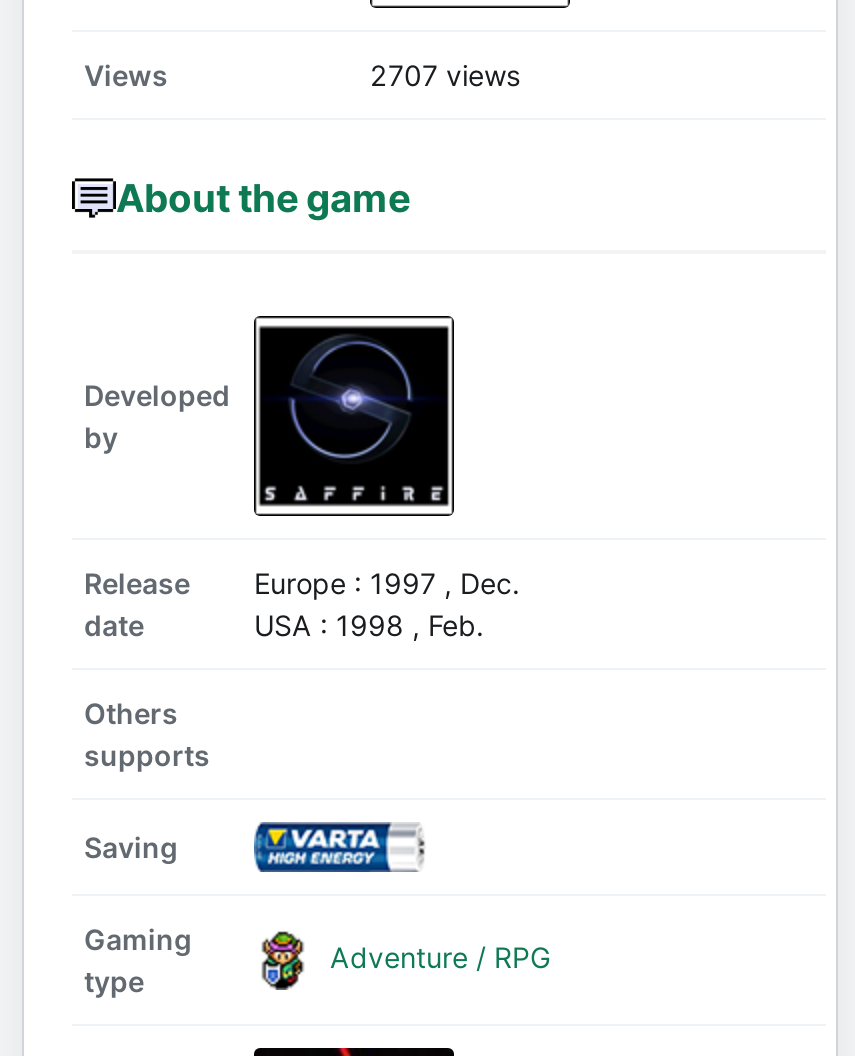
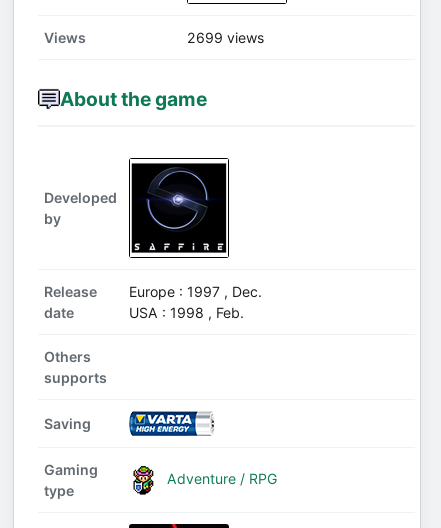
- 2707 views
+ 2699 views
